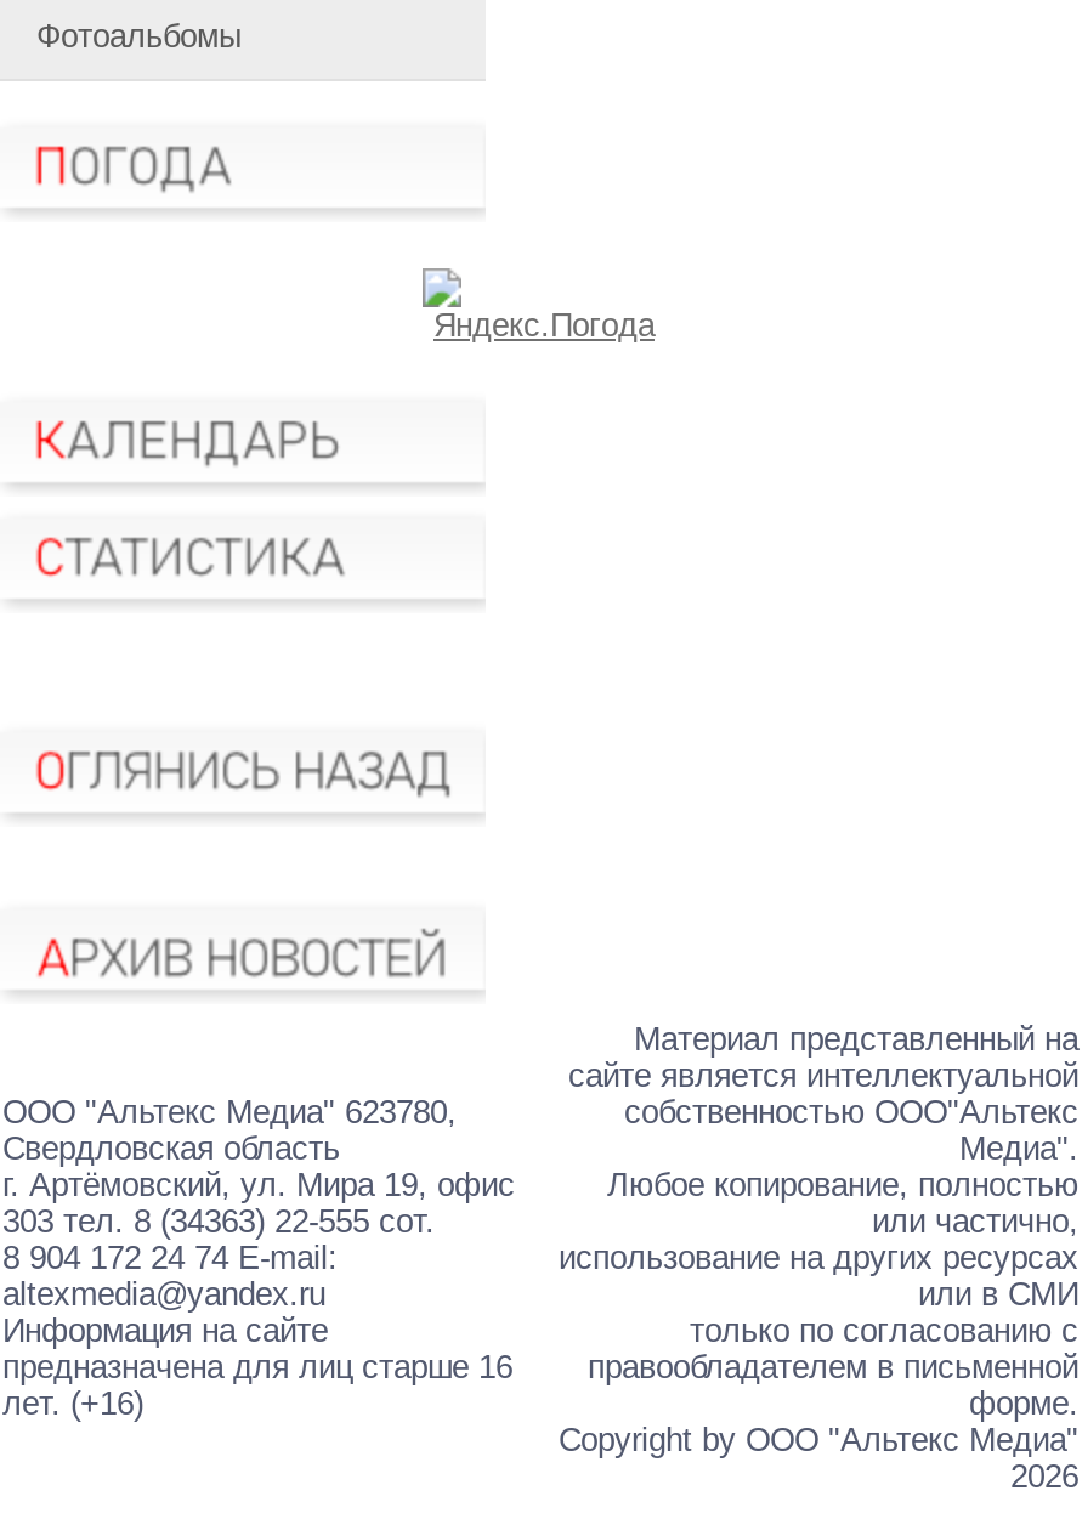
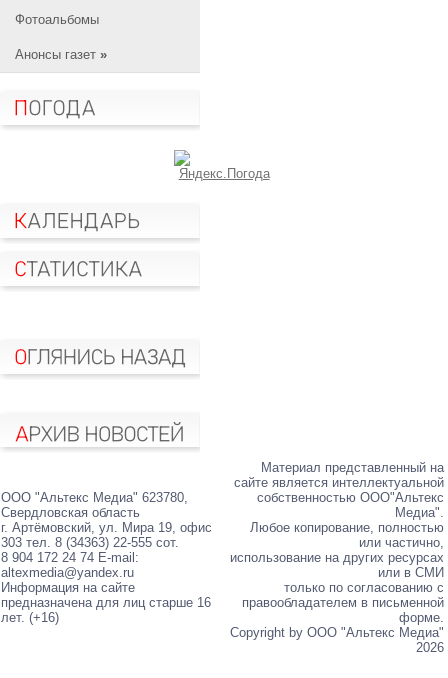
+ Анонсы газет»
